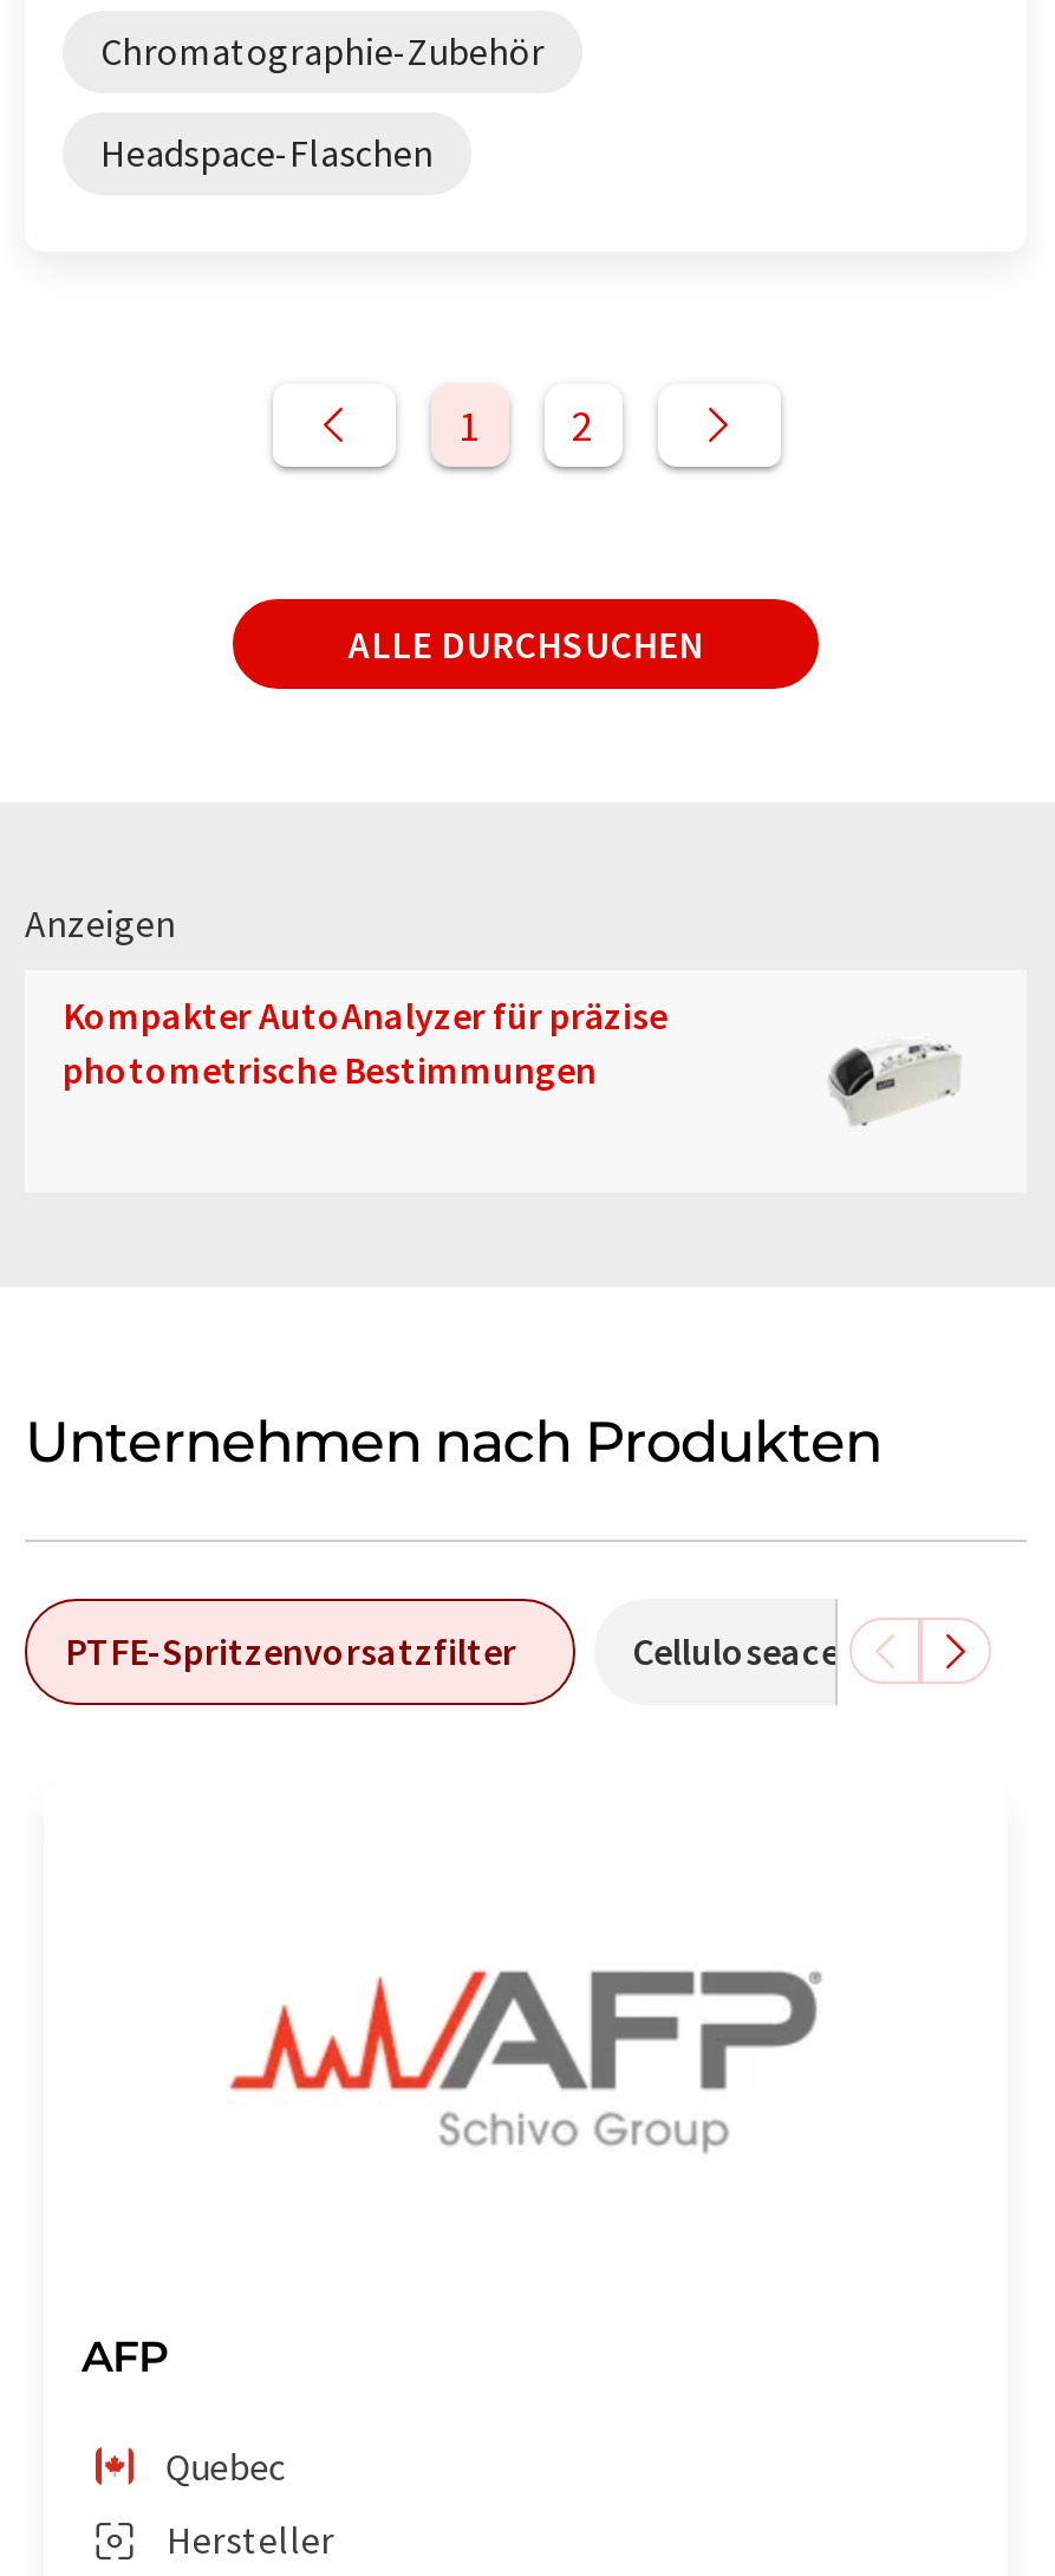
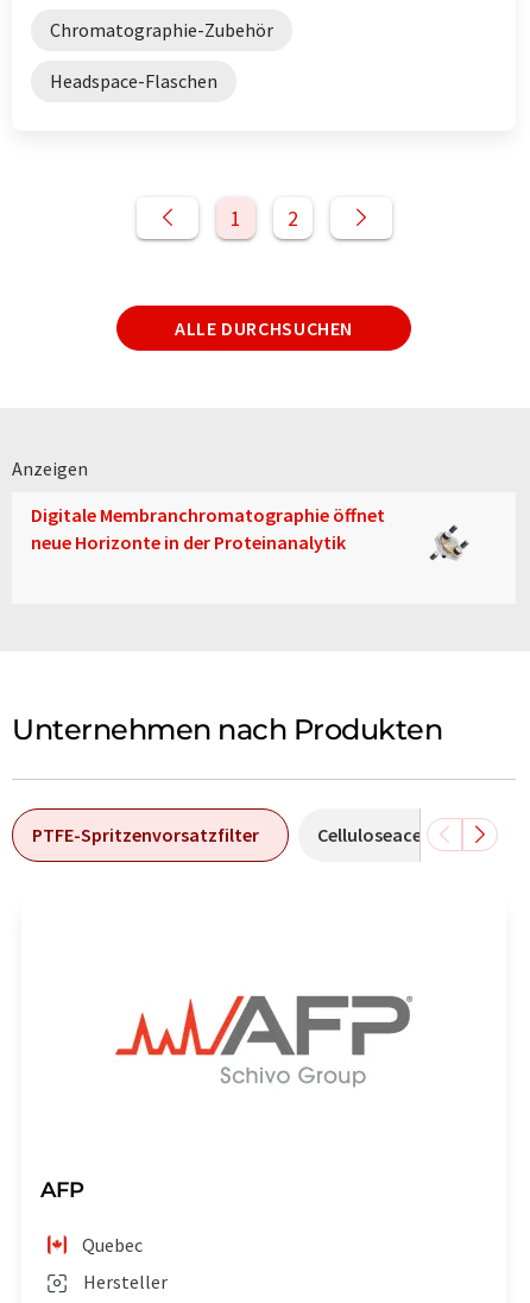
- Kompakter AutoAnalyzer für präzise
- photometrische Bestimmungen
+ Digitale Membranchromatographie öffnet
+ neue Horizonte in der Proteinanalytik

- [image]
+ [image]
